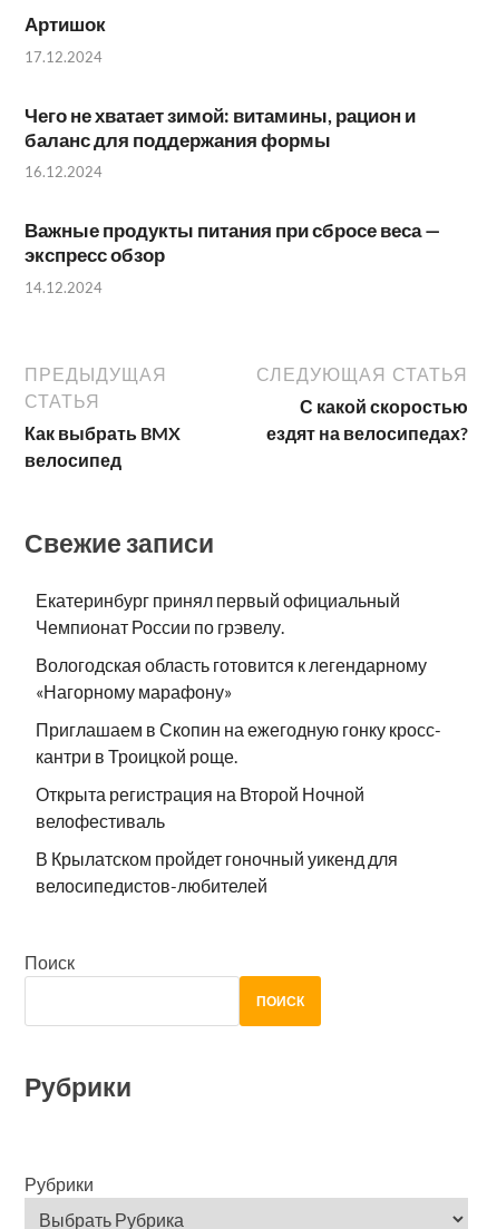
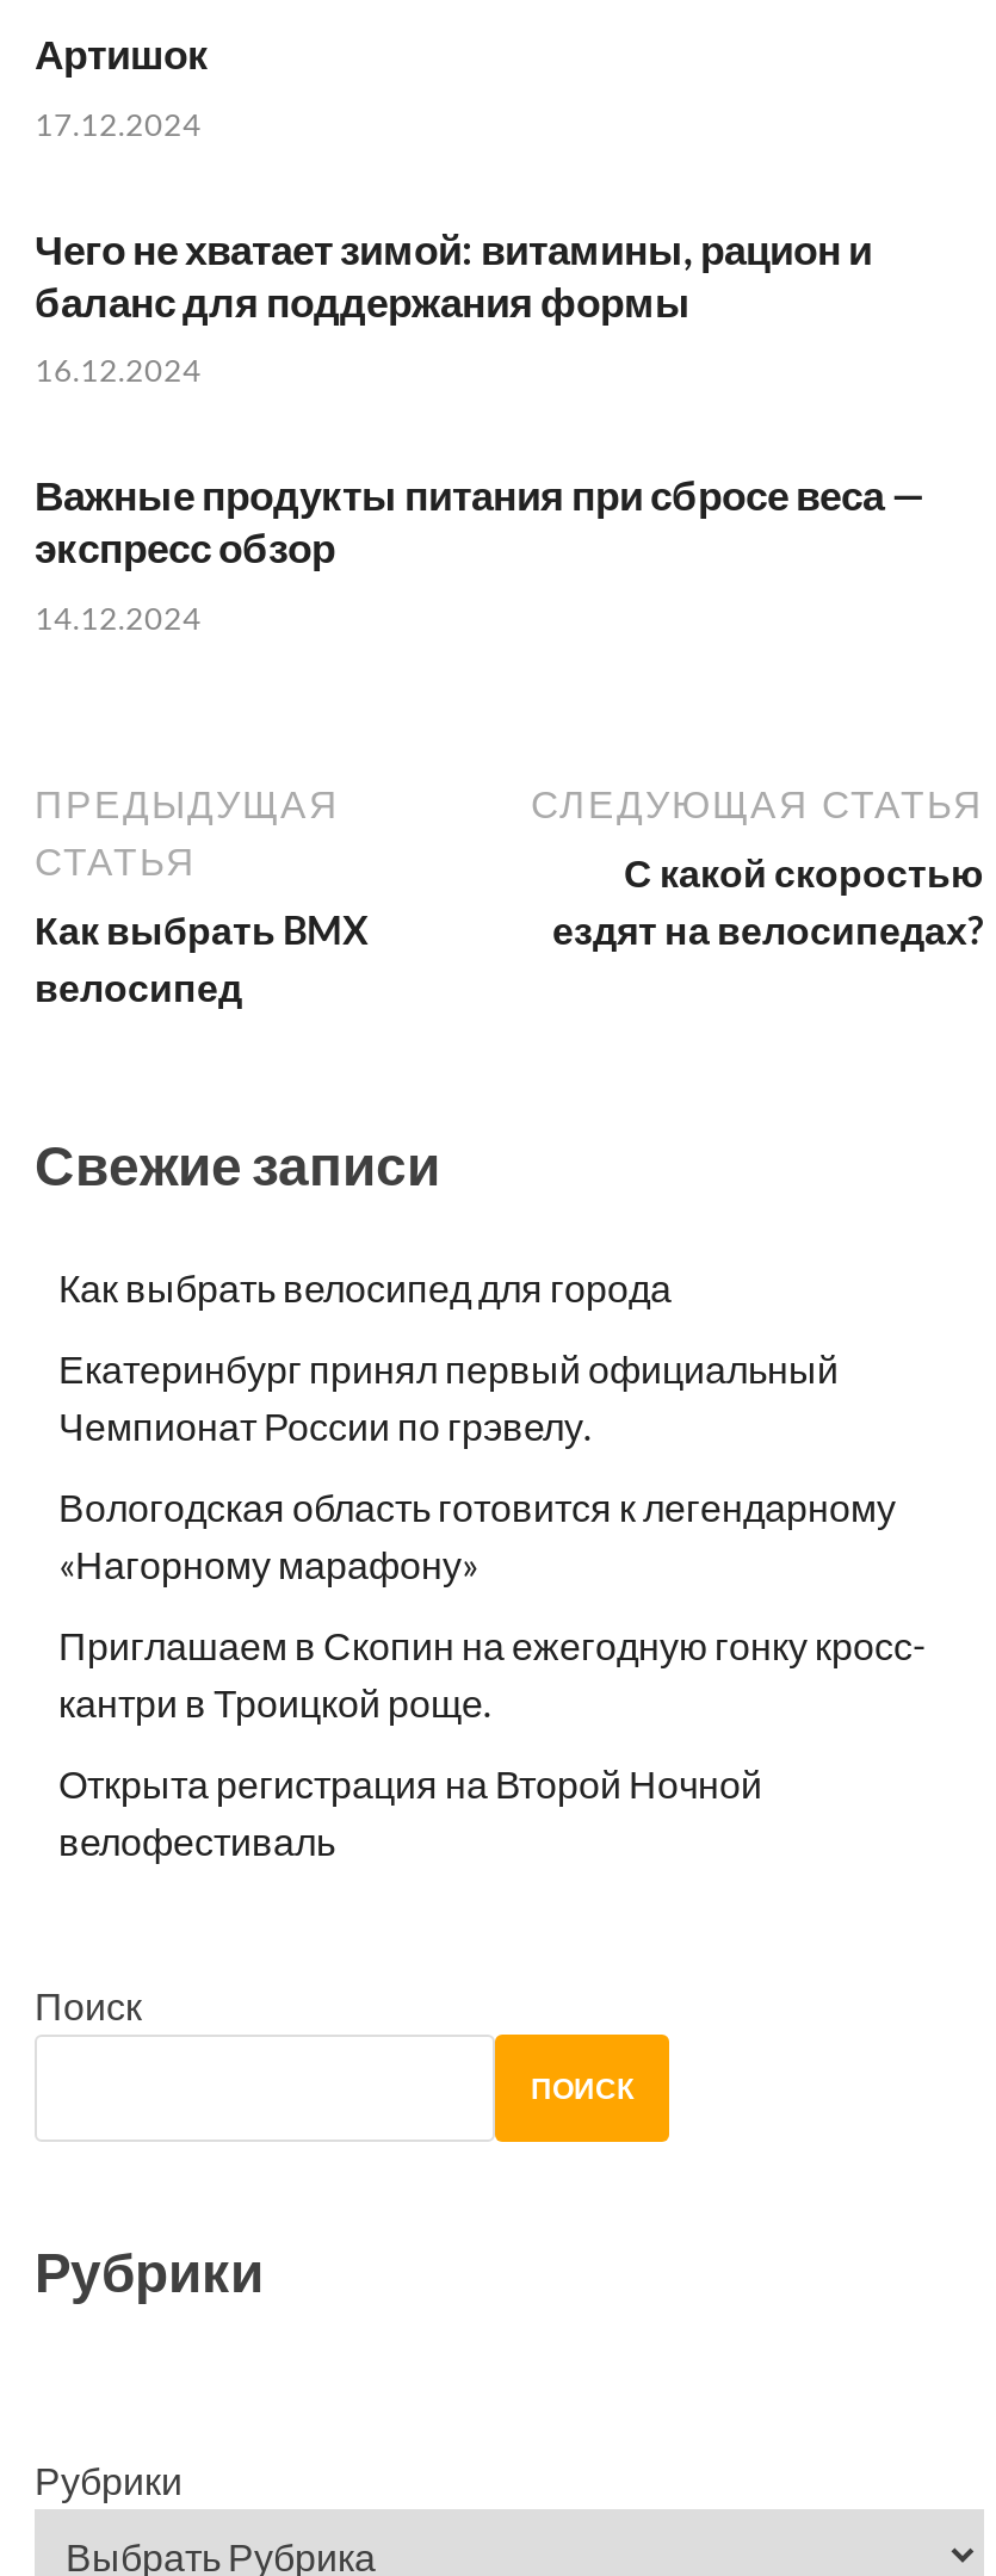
+ Как выбрать велосипед для города

moved down: Екатеринбург принял первый официальный | Чемпионат России по грэвелу. | Вологодская область готовится к легендарному | «Нагорному марафону» | Приглашаем в Скопин на ежегодную гонку кросс- | кантри в Троицкой роще. | Открыта регистрация на Второй Ночной | велофестиваль

- В Крылатском пройдет гоночный уикенд для
- велосипедистов-любителей
